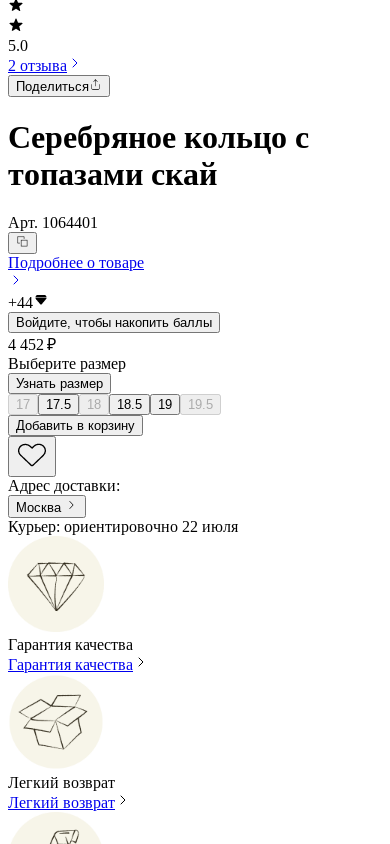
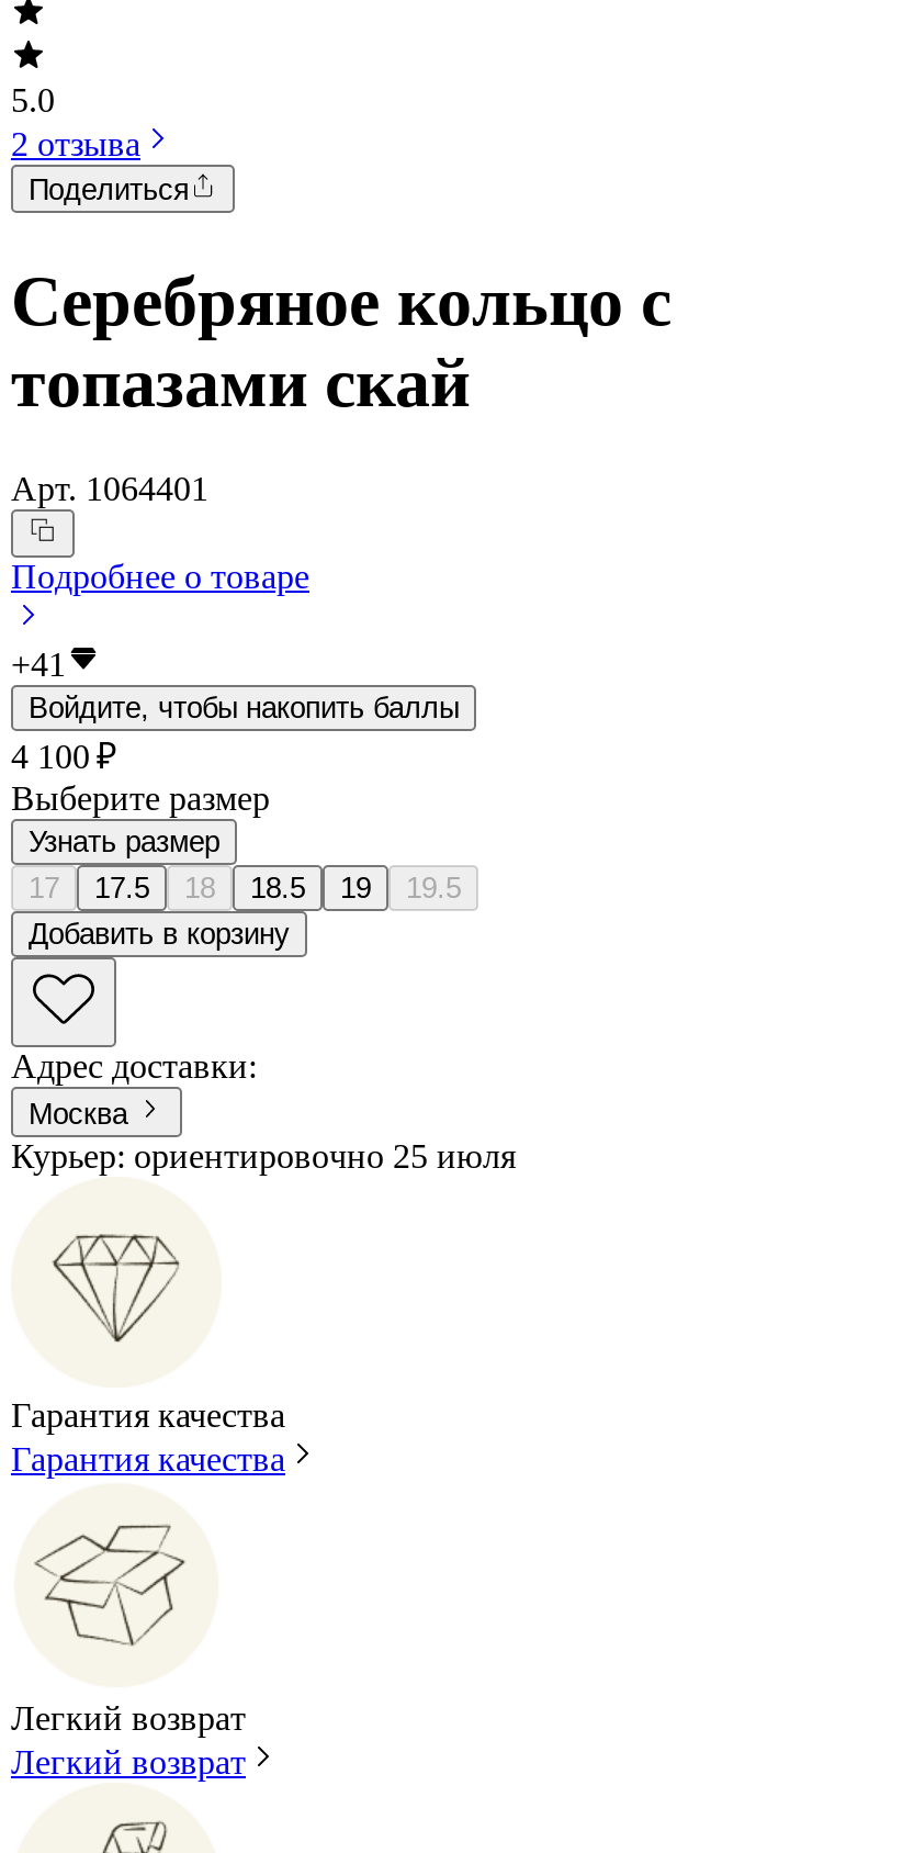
- +44
+ +41

- 4 452 ₽
+ 4 100 ₽

- Курьер: ориентировочно 22 июля
+ Курьер: ориентировочно 25 июля
